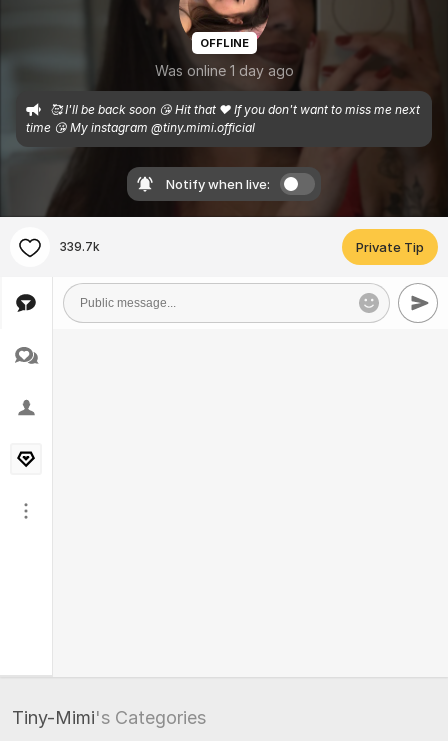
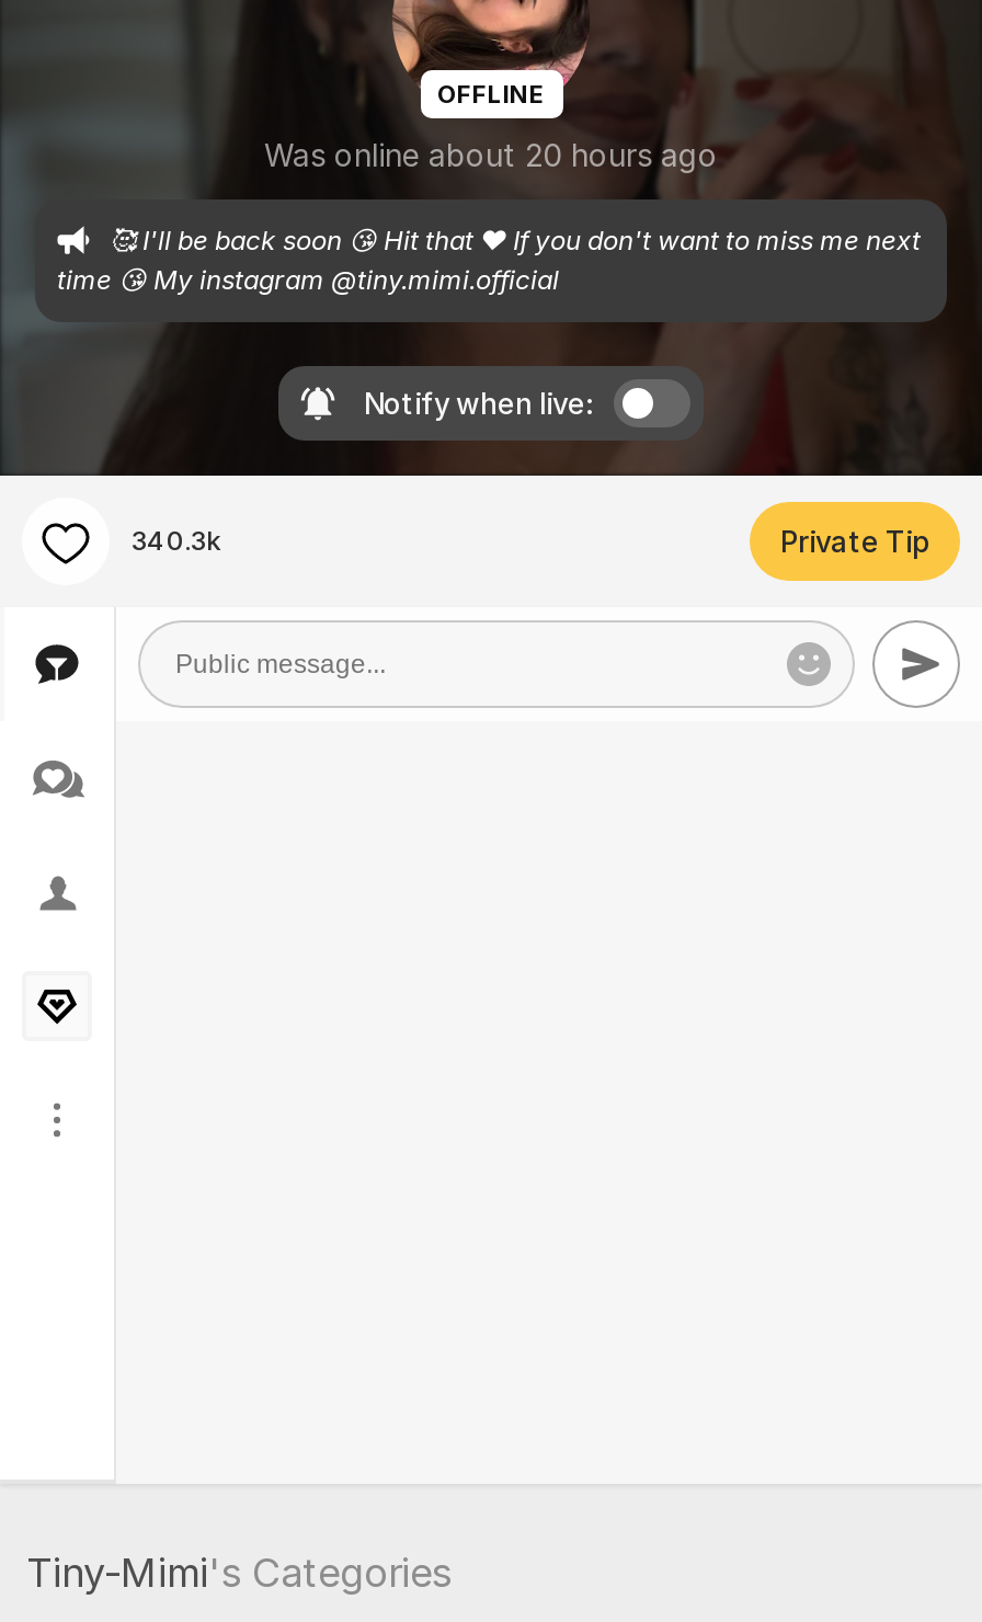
- Was online 1 day ago
+ Was online about 20 hours ago

- 339.7k
+ 340.3k
